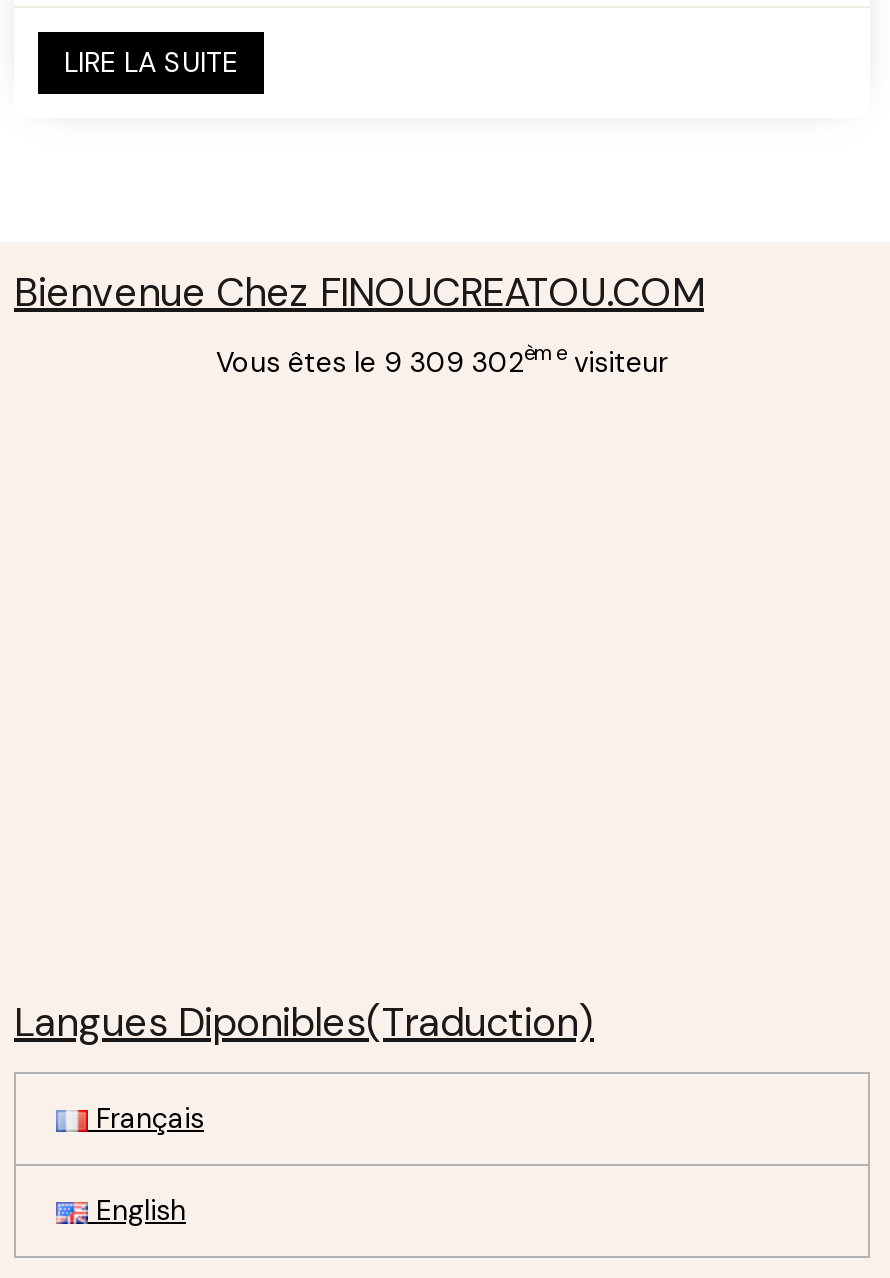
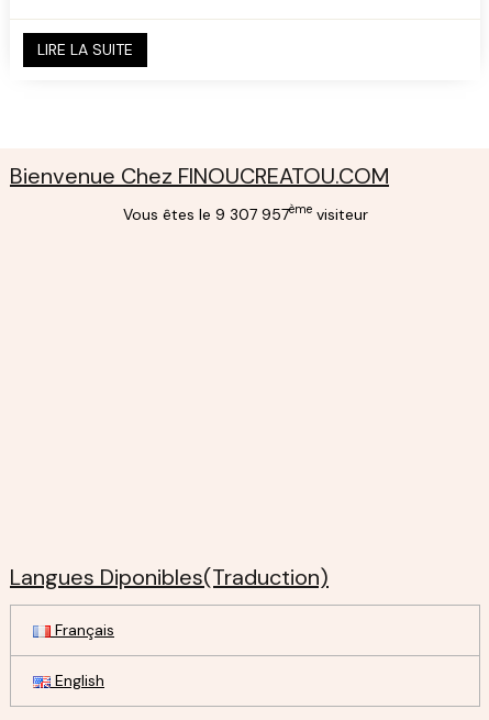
- Vous êtes le 9 309 302ème visiteur
+ Vous êtes le 9 307 957ème visiteur
